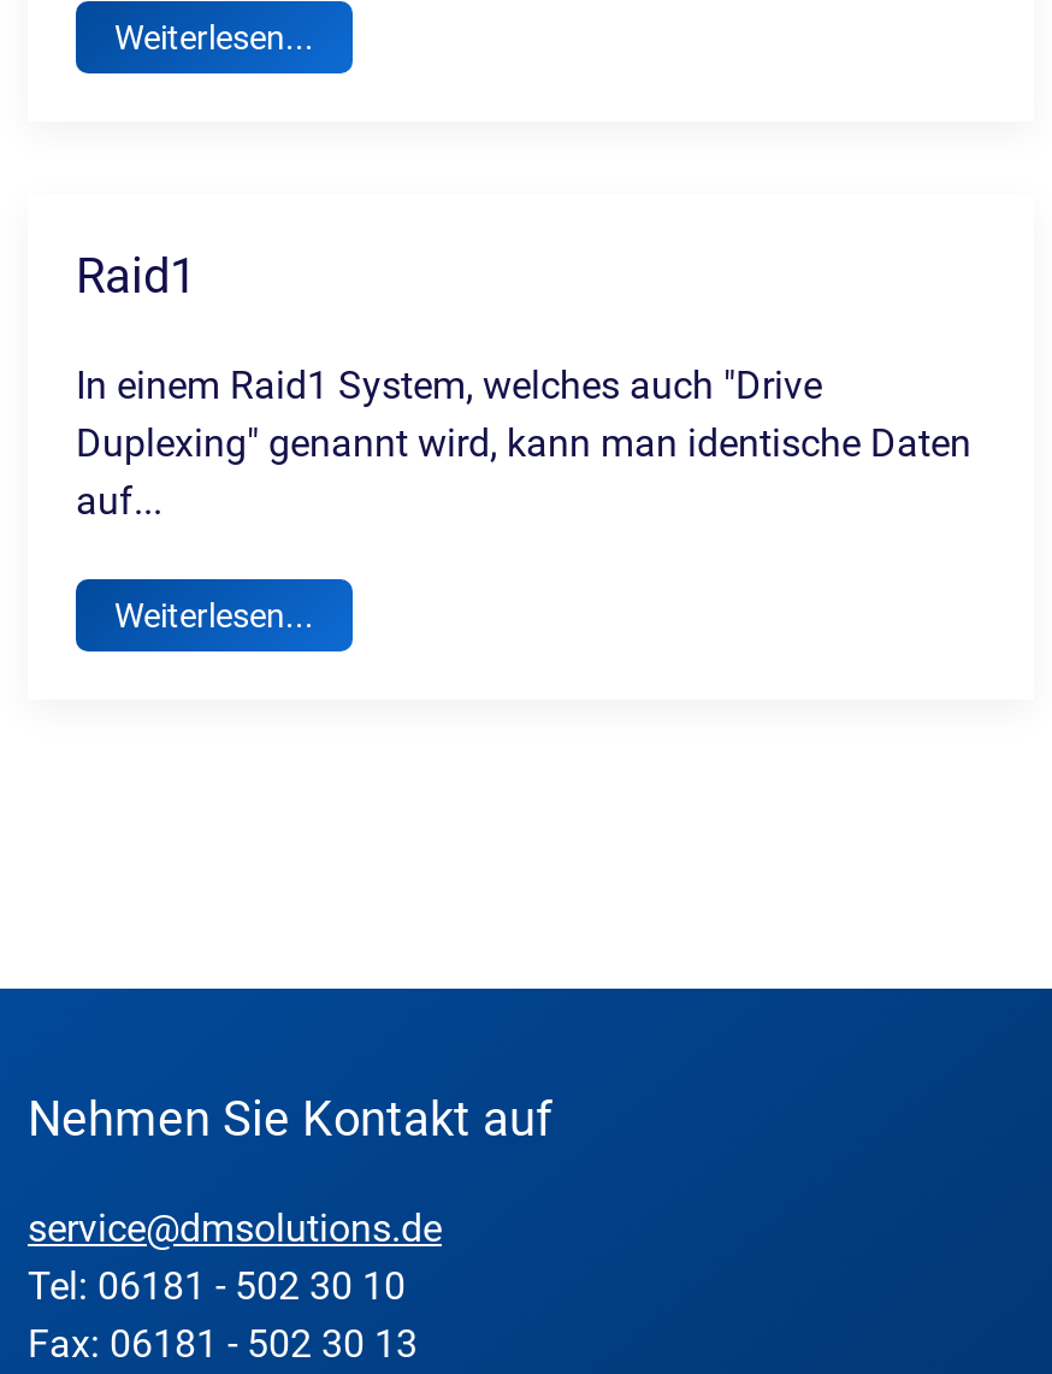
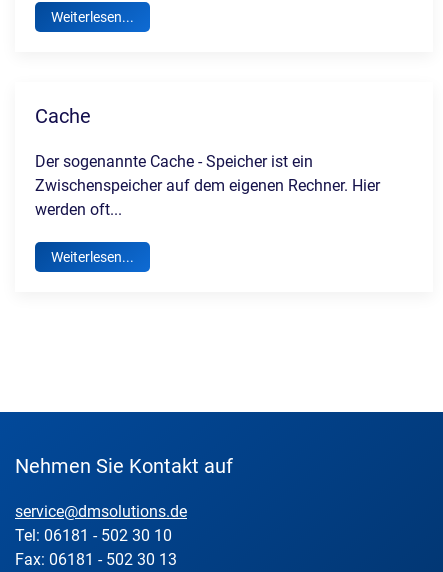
- Raid1
+ Cache

- In einem Raid1 System, welches auch "Drive
- Duplexing" genannt wird, kann man identische Daten
- auf...
+ Der sogenannte Cache - Speicher ist ein
+ Zwischenspeicher auf dem eigenen Rechner. Hier
+ werden oft...
